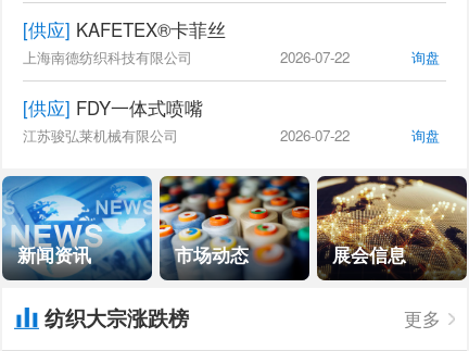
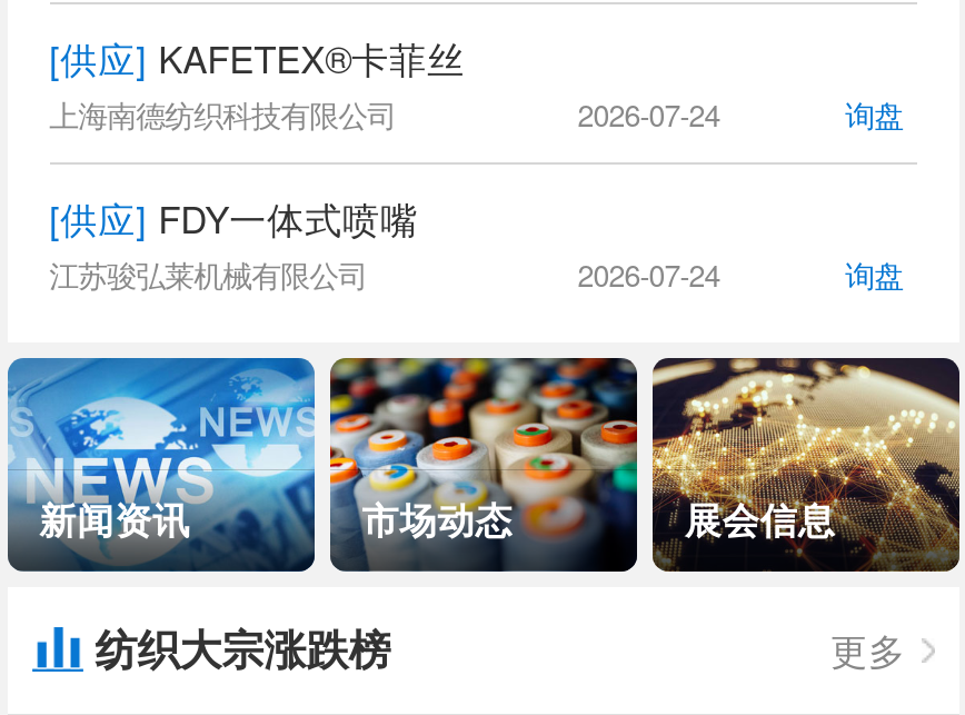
- 2026-07-22
+ 2026-07-24

- 2026-07-22
+ 2026-07-24
